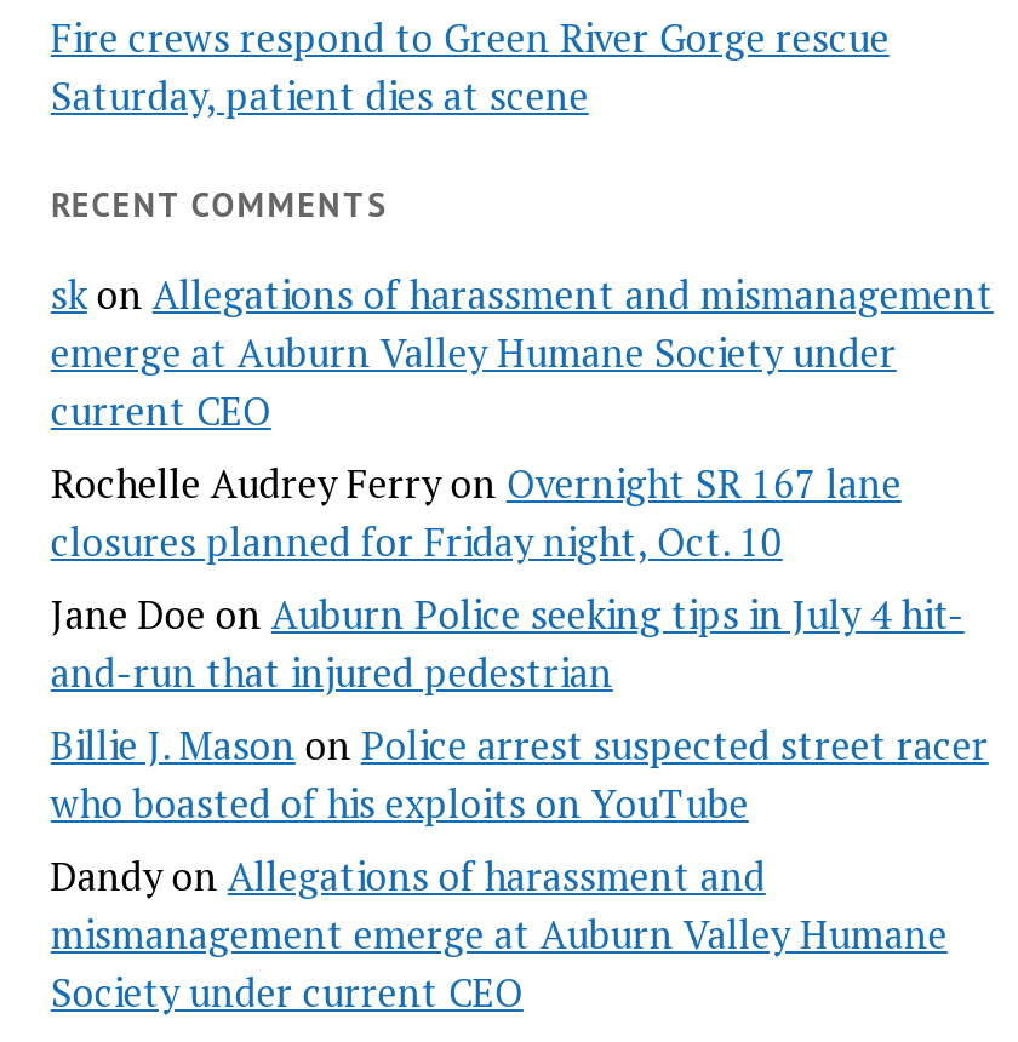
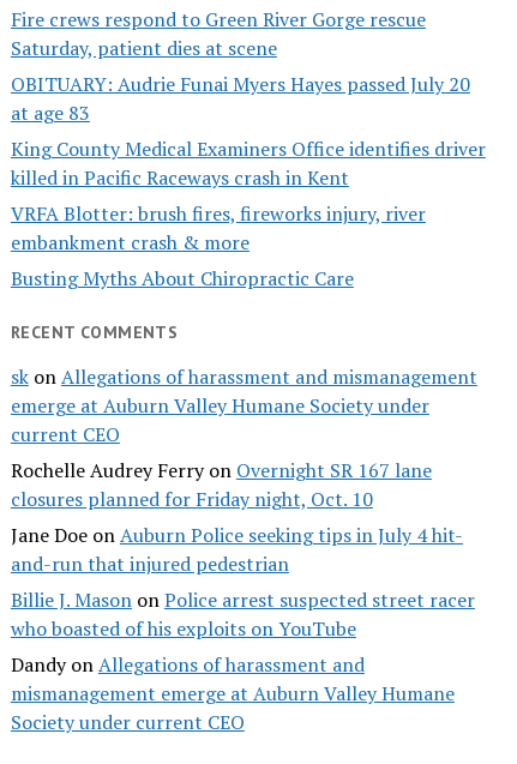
+ OBITUARY: Audrie Funai Myers Hayes passed July 20
+ at age 83
+ King County Medical Examiners Office identifies driver
+ killed in Pacific Raceways crash in Kent
+ VRFA Blotter: brush fires, fireworks injury, river
+ embankment crash & more
+ Busting Myths About Chiropractic Care
